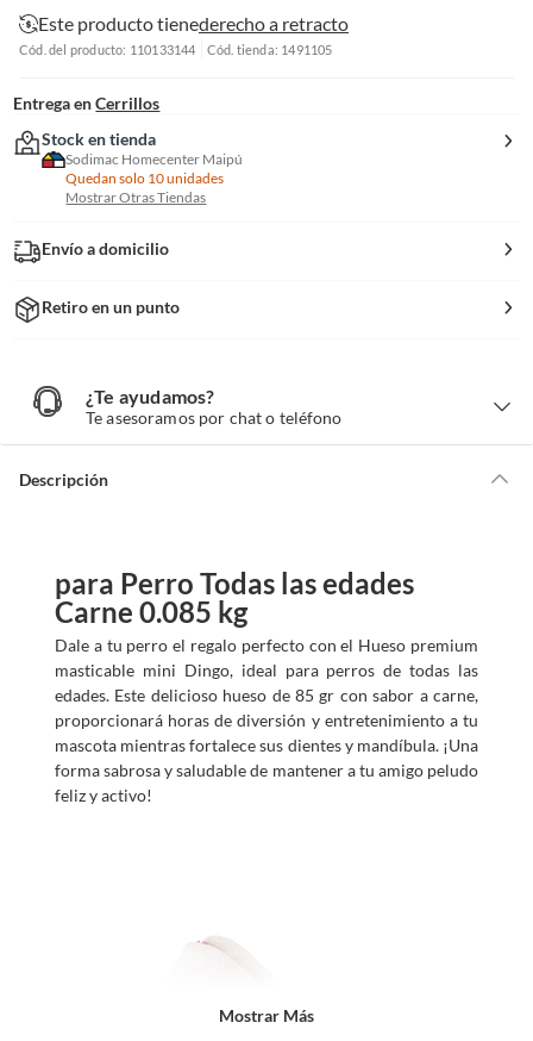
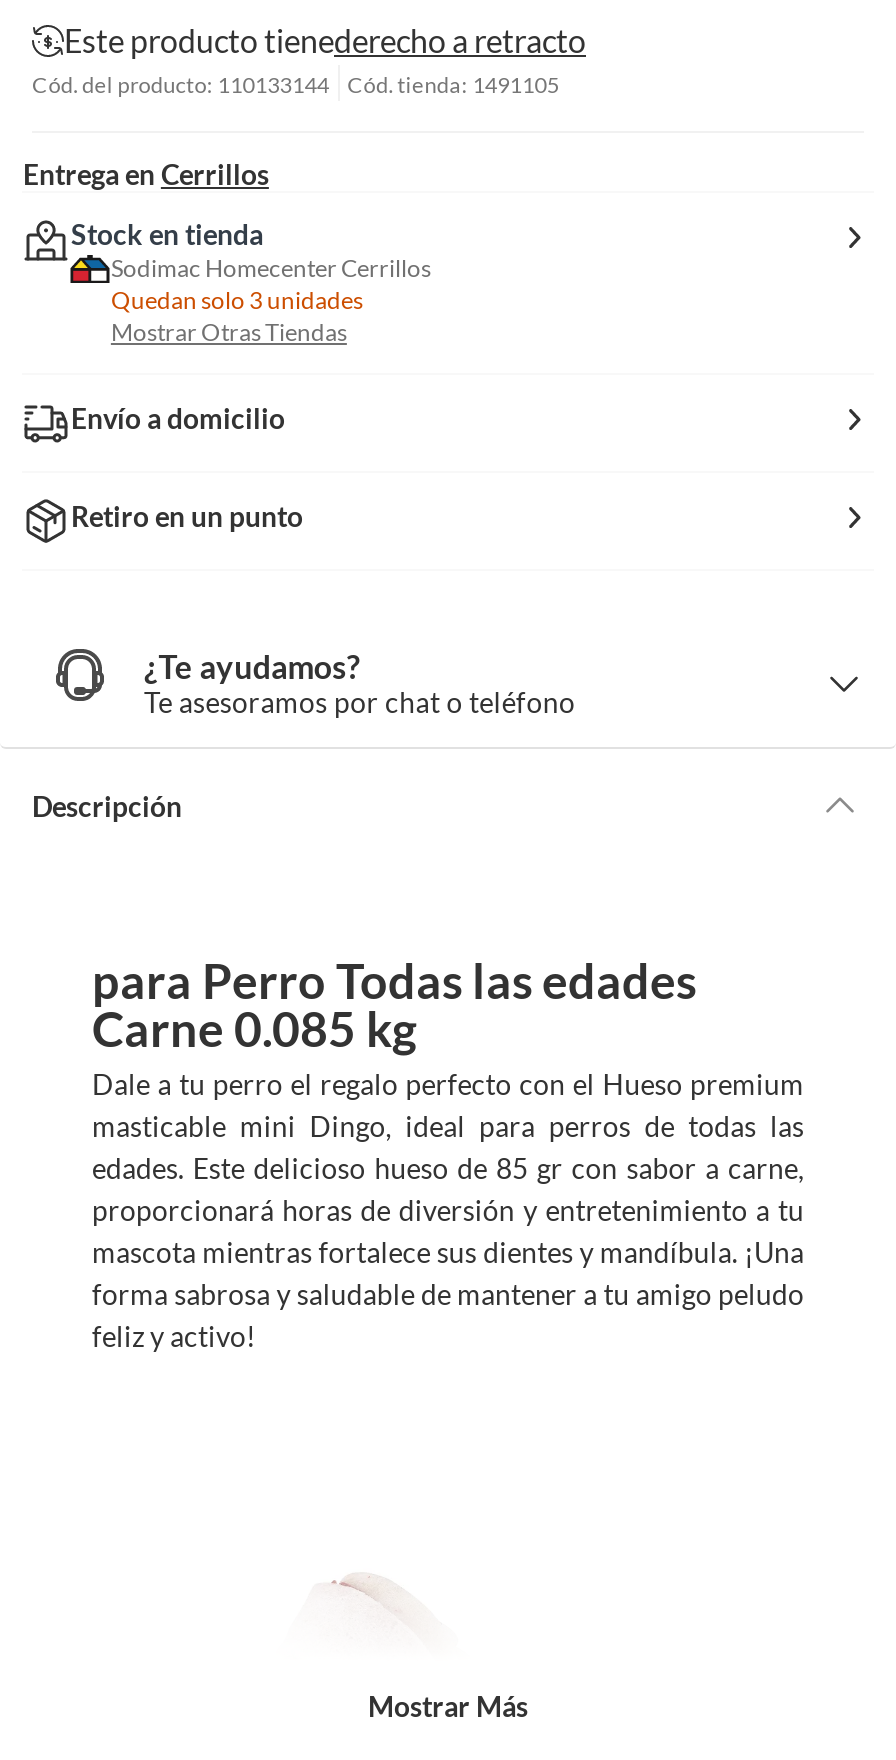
- Sodimac Homecenter Maipú
+ Sodimac Homecenter Cerrillos

- Quedan solo 10 unidades
+ Quedan solo 3 unidades
